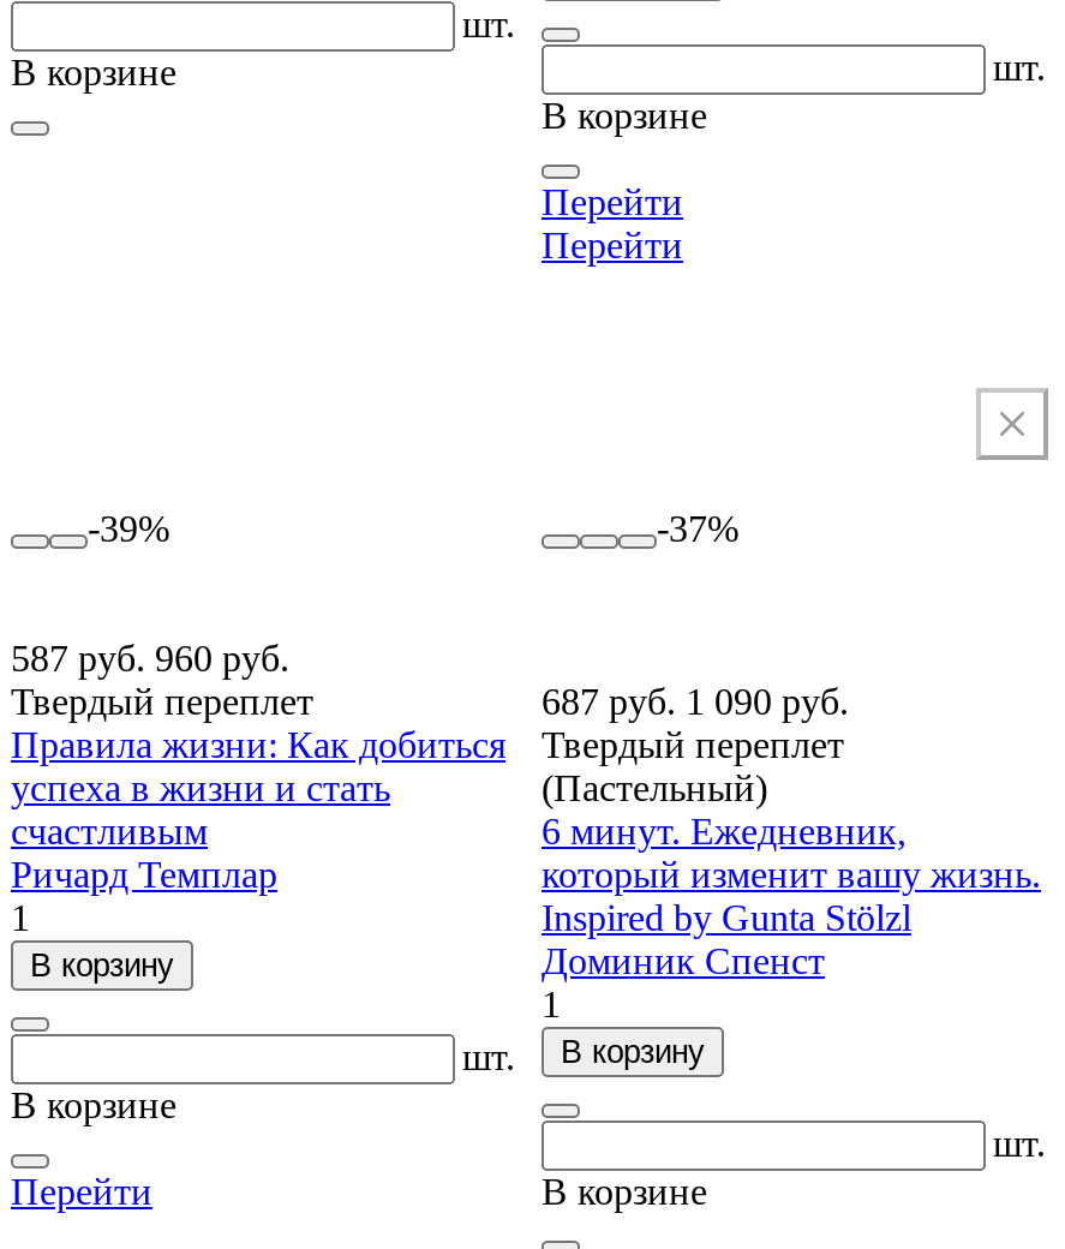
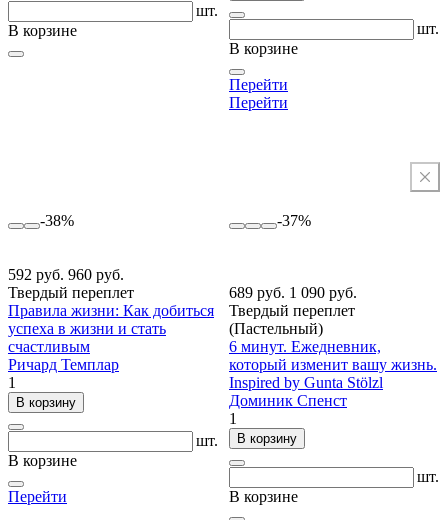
- -39%
+ -38%

- 587 руб. 960 руб.
+ 592 руб. 960 руб.

- 687 руб. 1 090 руб.
+ 689 руб. 1 090 руб.
